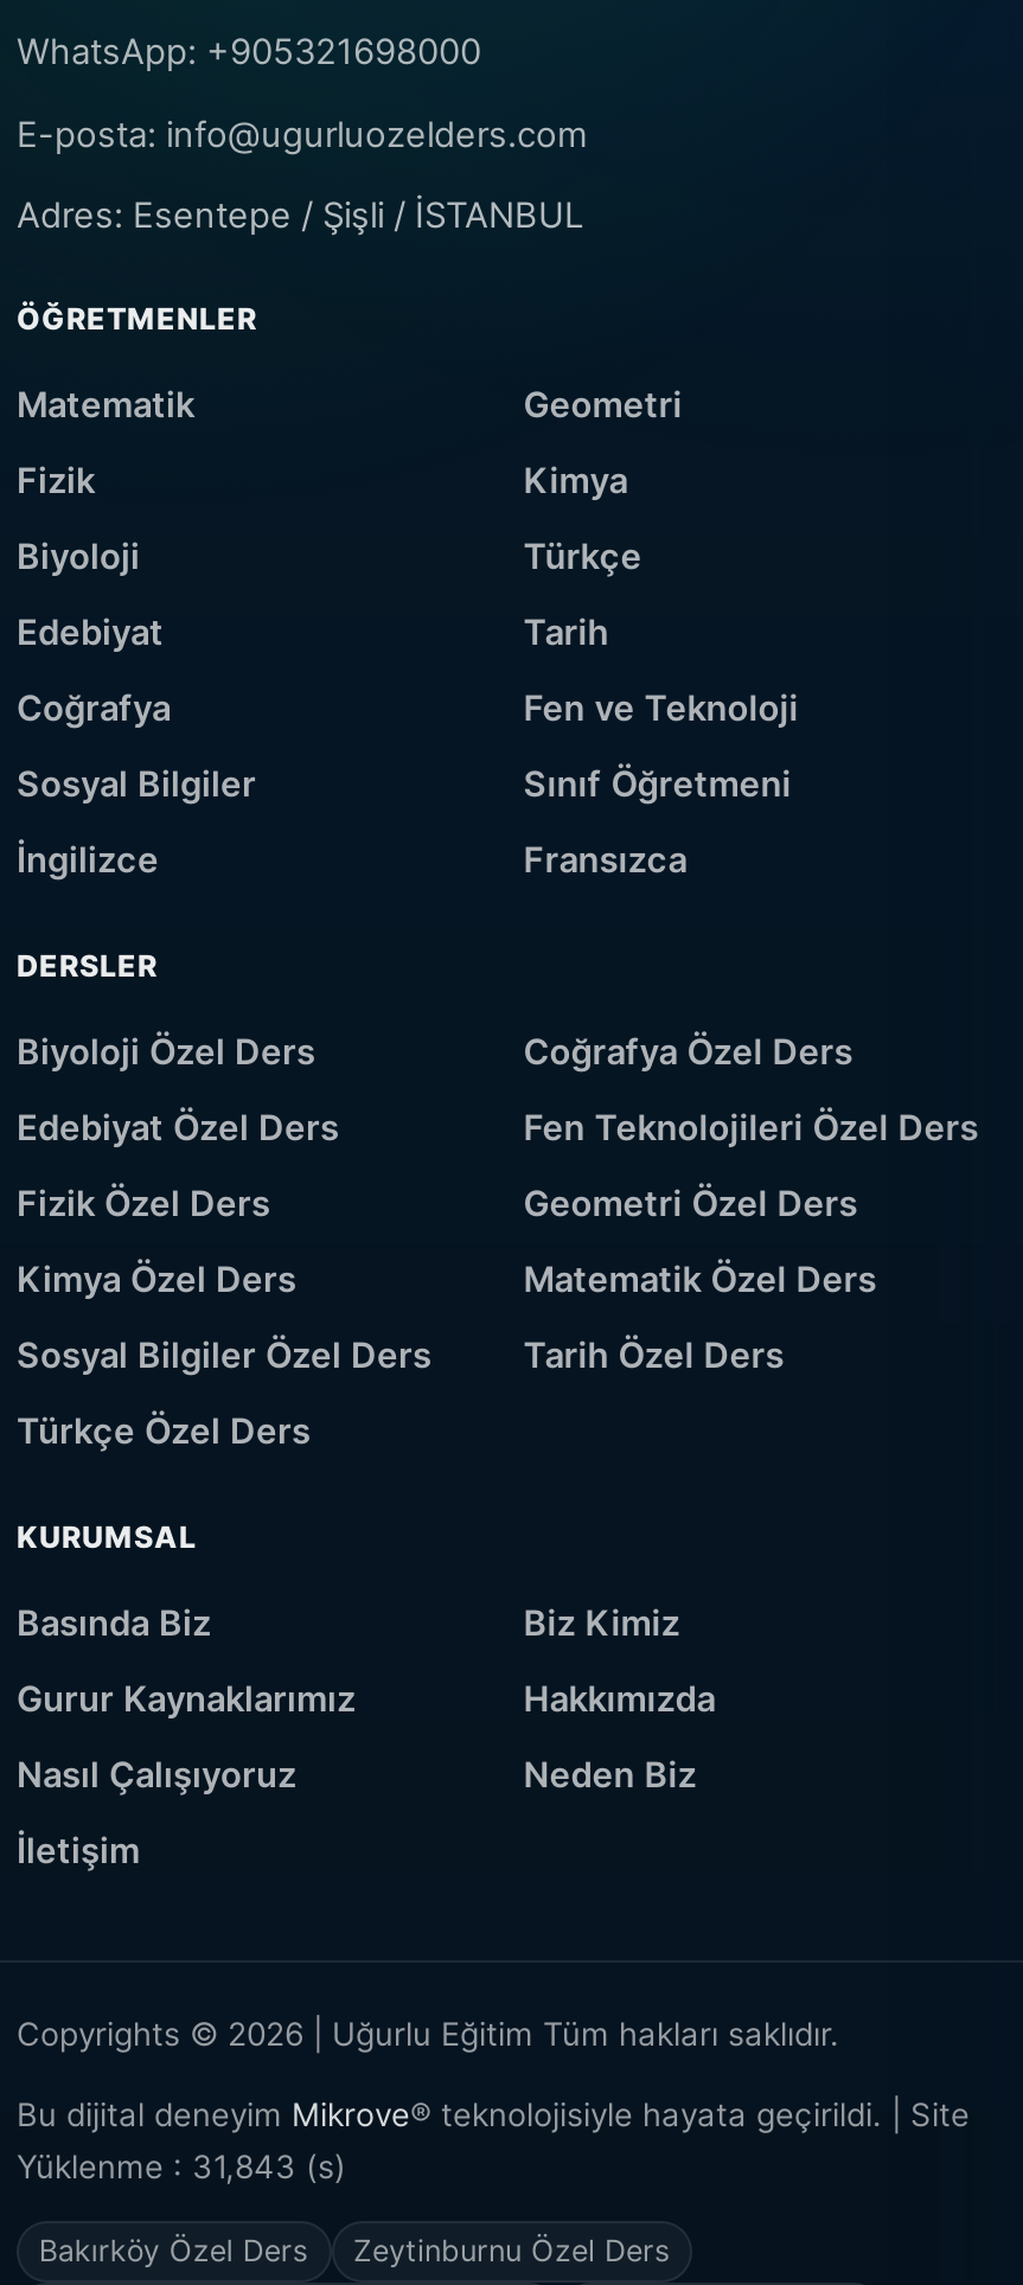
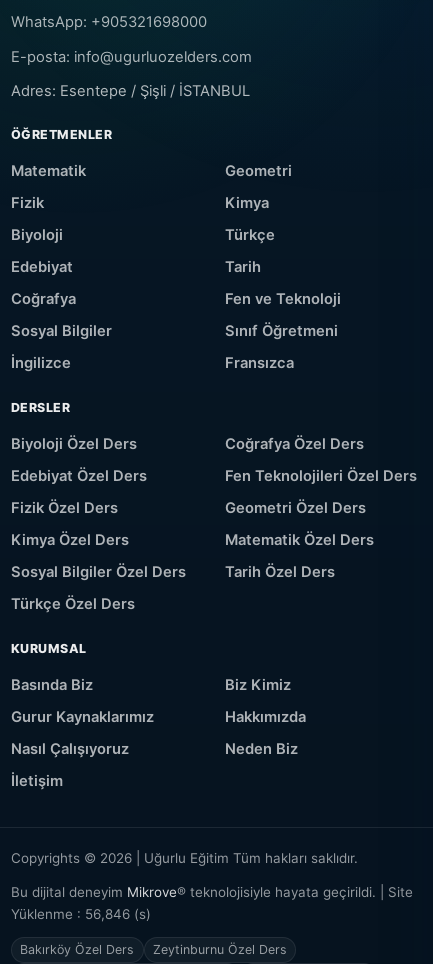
- Yüklenme : 31,843 (s)
+ Yüklenme : 56,846 (s)
